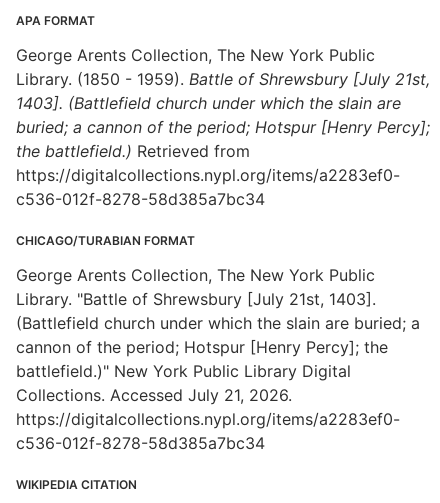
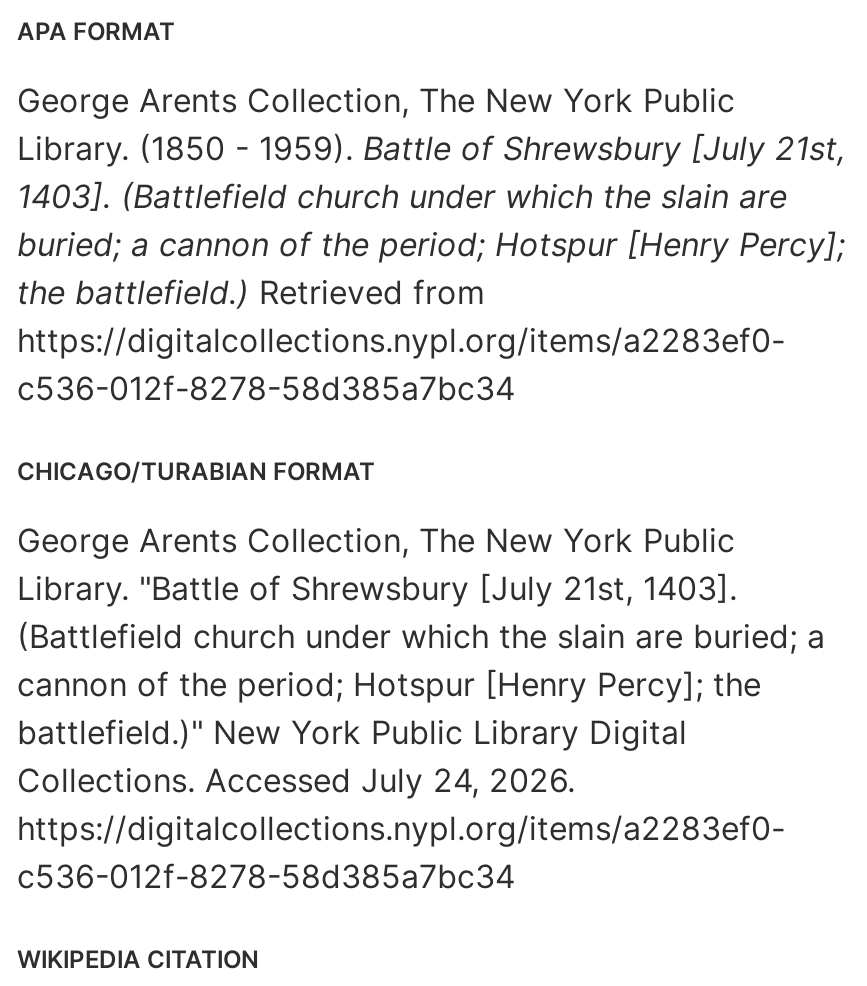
- Collections. Accessed July 21, 2026.
+ Collections. Accessed July 24, 2026.
